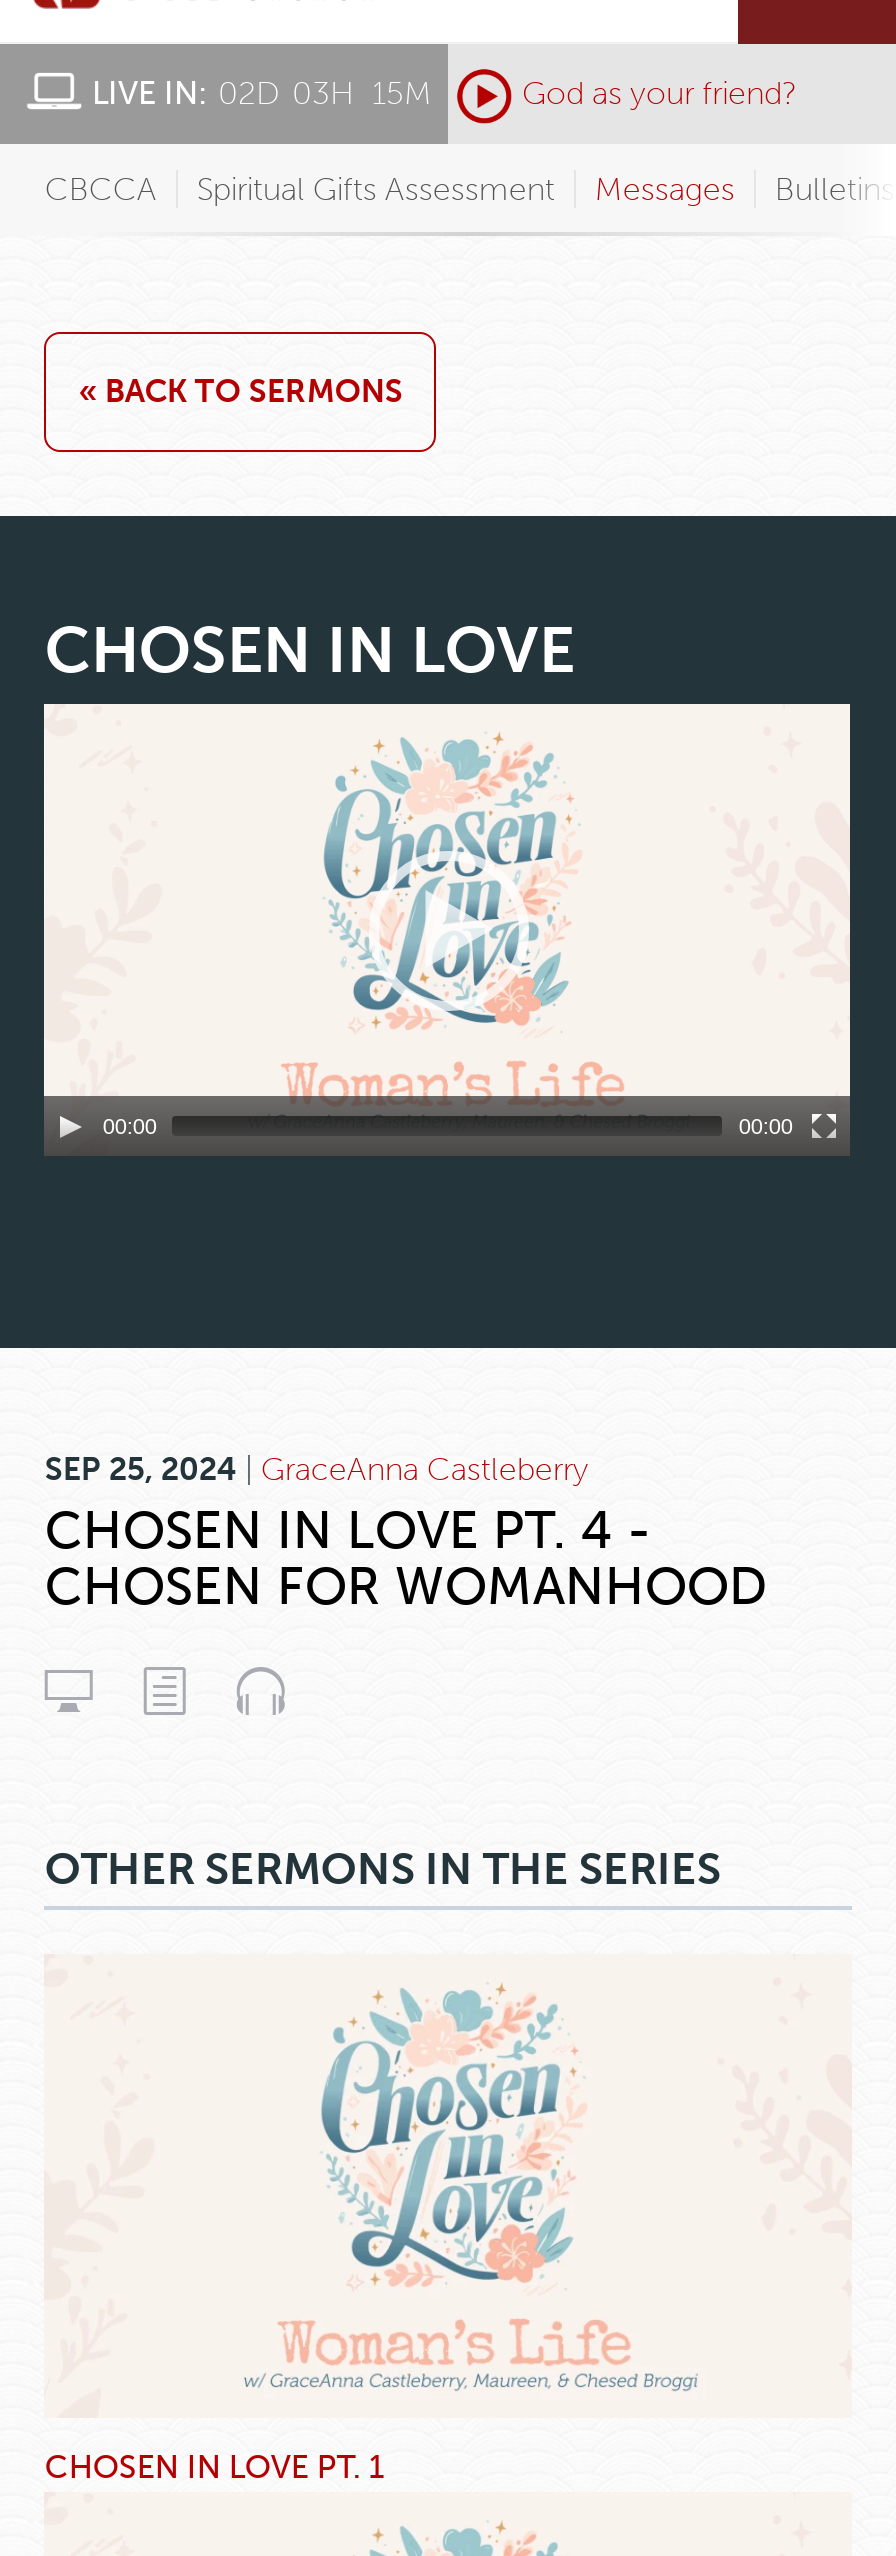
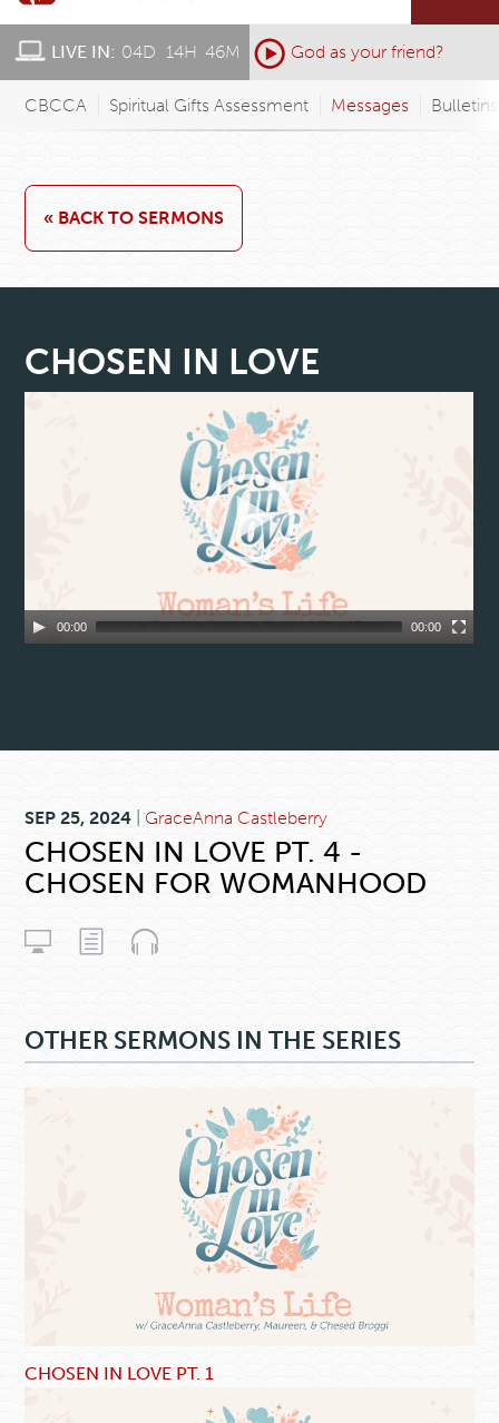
- LIVE IN: 02D: 03H: 15M:
+ LIVE IN: 04D: 14H: 46M:
